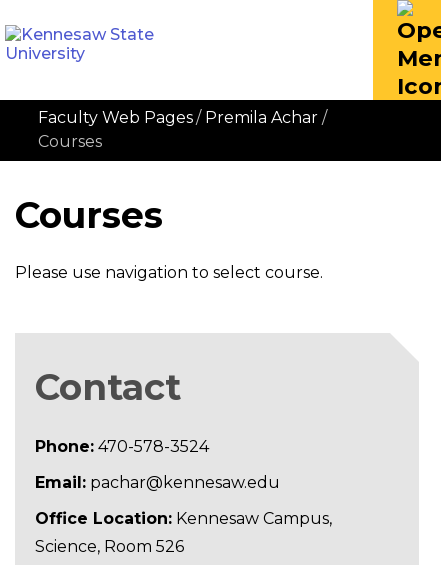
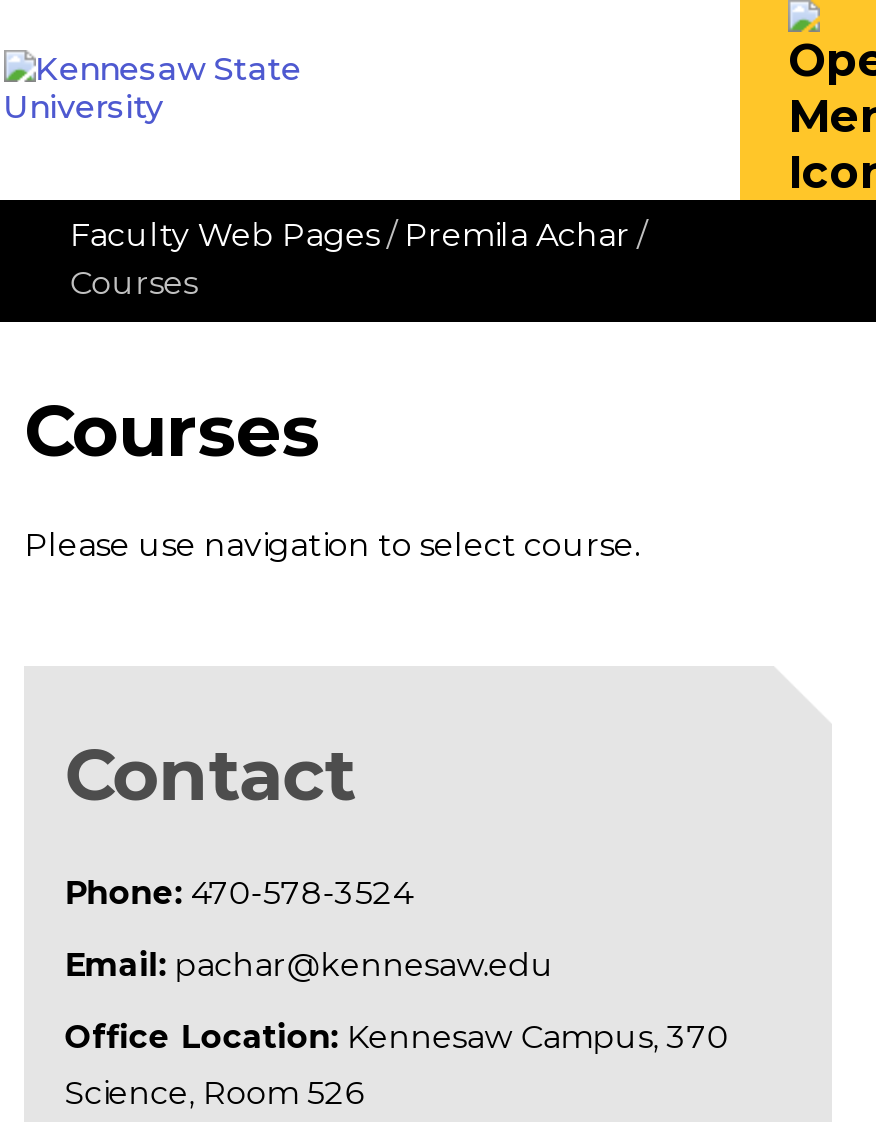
- Office Location: Kennesaw Campus,
+ Office Location: Kennesaw Campus, 370
